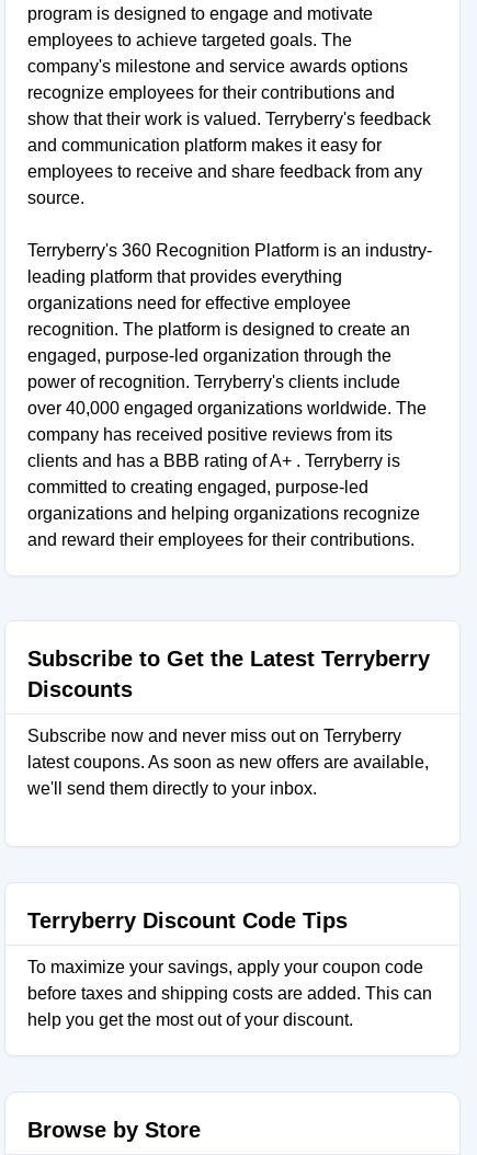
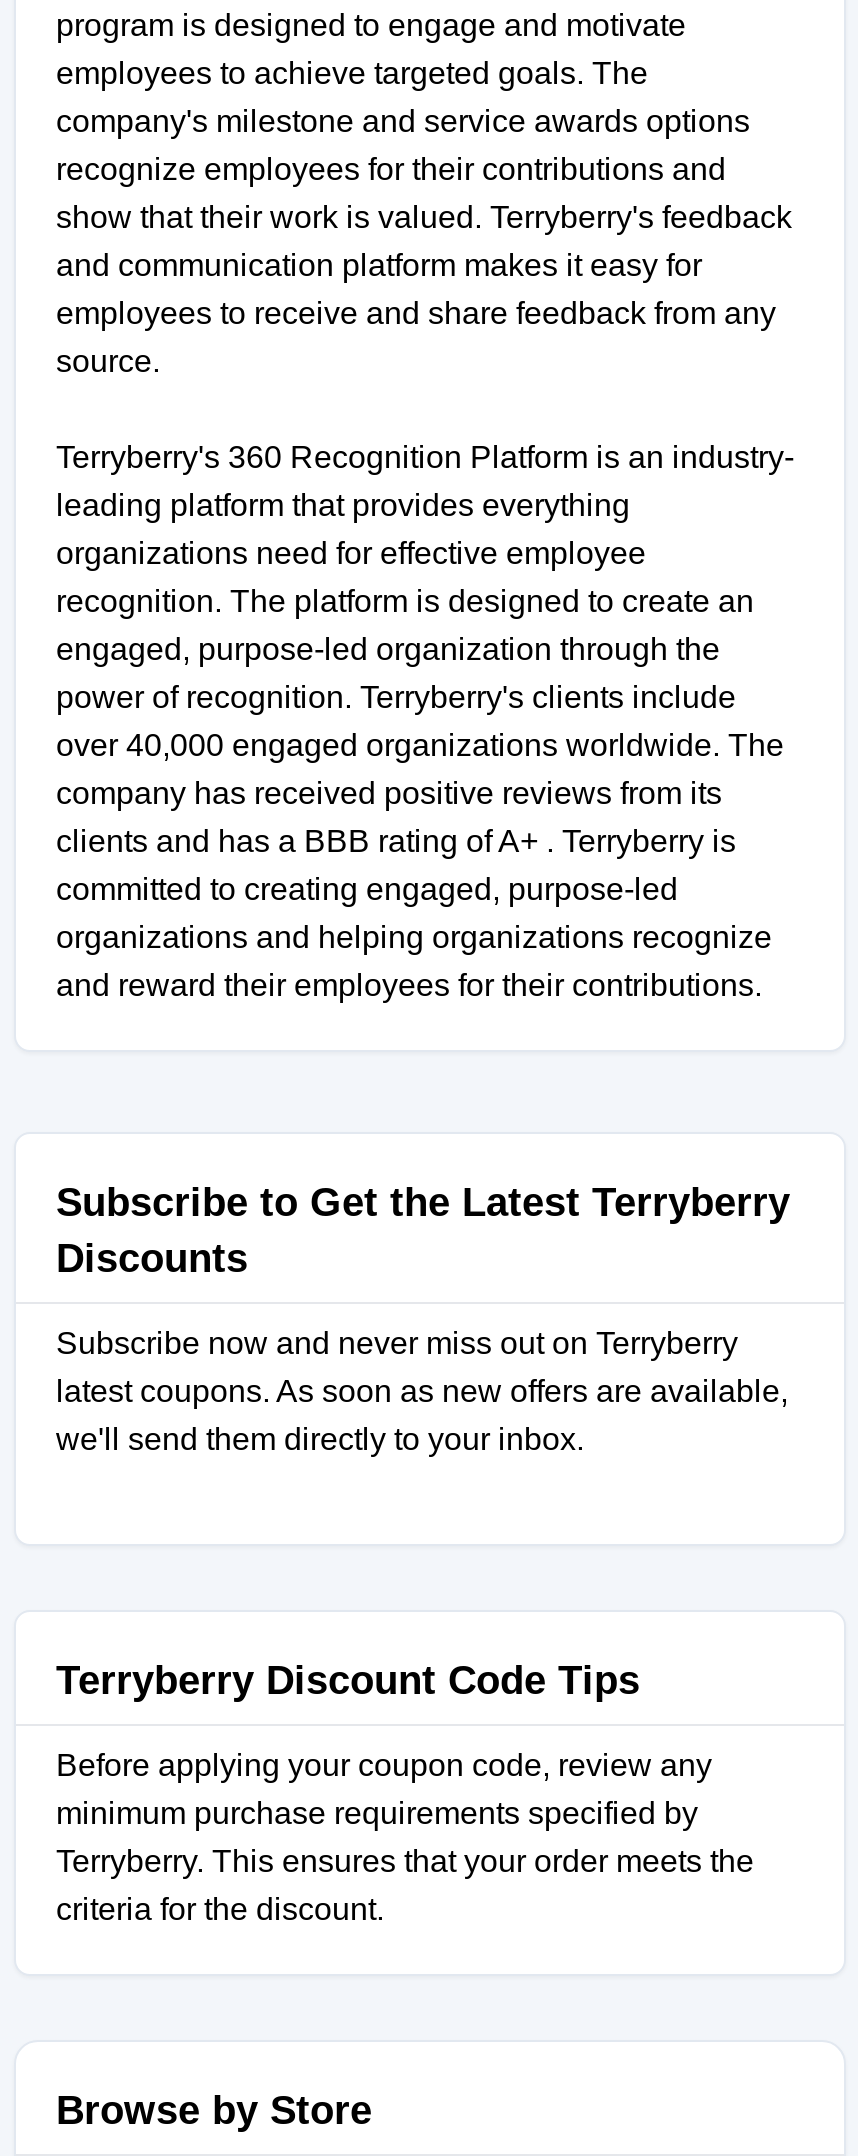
- To maximize your savings, apply your coupon code
- before taxes and shipping costs are added. This can
- help you get the most out of your discount.
+ Before applying your coupon code, review any
+ minimum purchase requirements specified by
+ Terryberry. This ensures that your order meets the
+ criteria for the discount.
